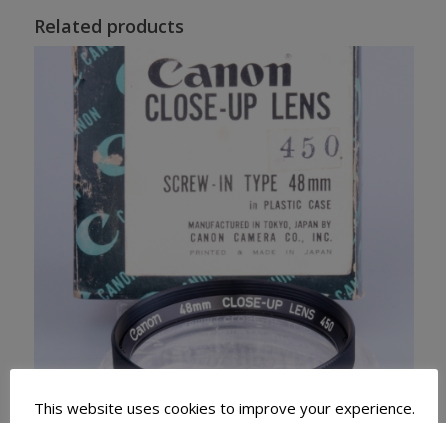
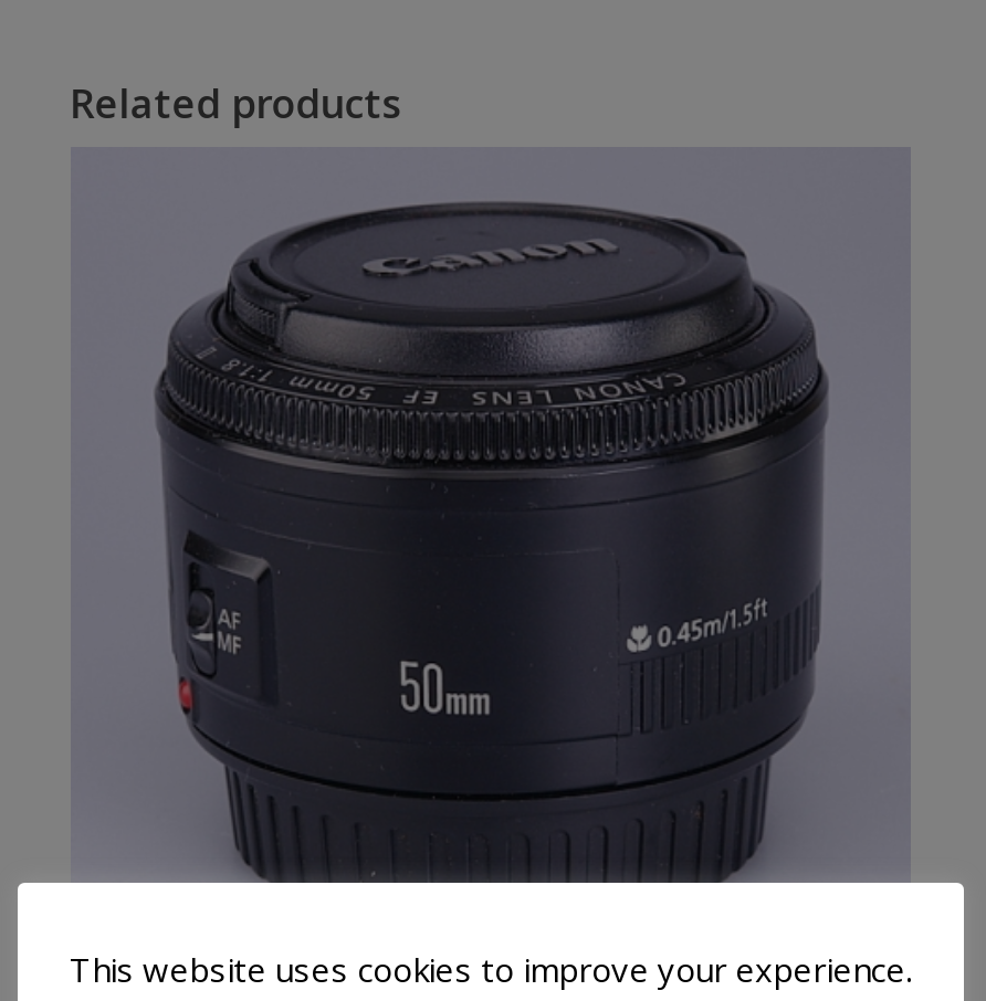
- [image]
+ [image]
